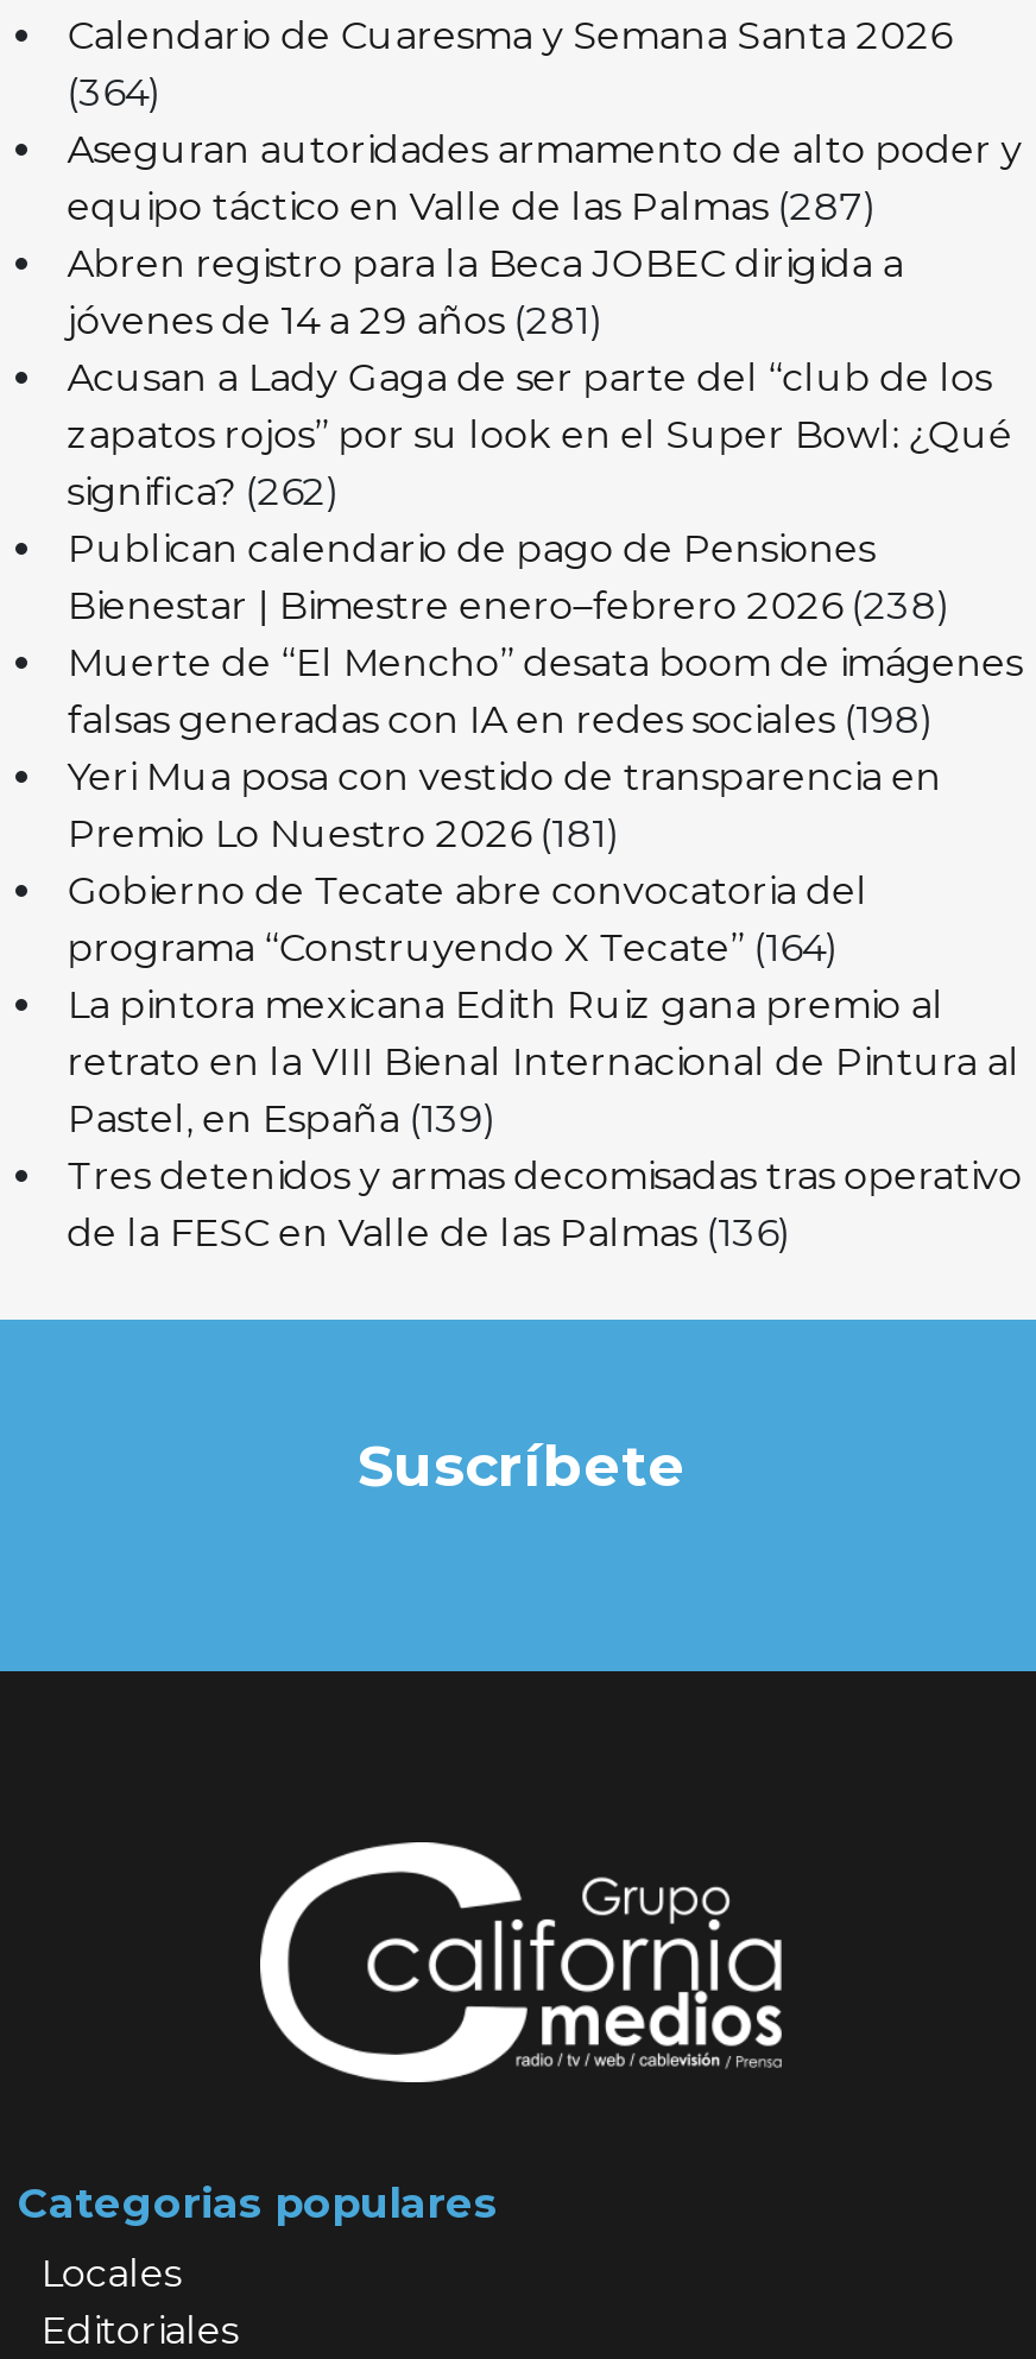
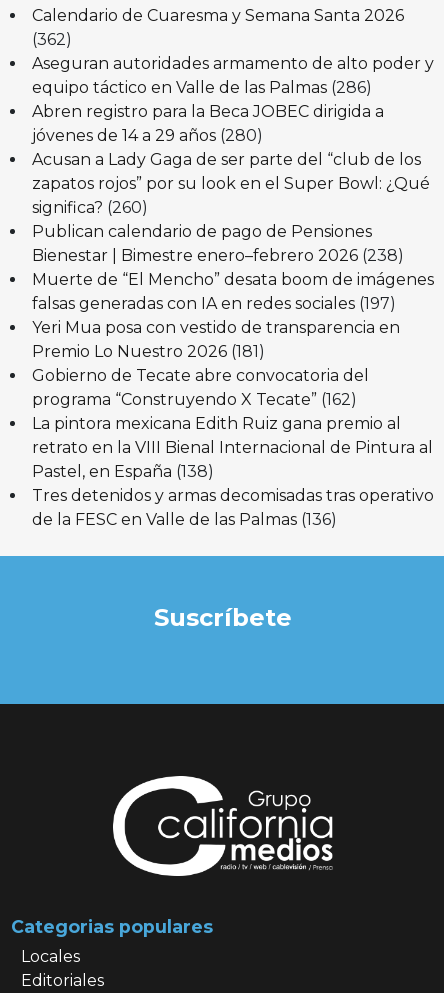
- (364)
+ (362)

- equipo táctico en Valle de las Palmas (287)
+ equipo táctico en Valle de las Palmas (286)

- jóvenes de 14 a 29 años (281)
+ jóvenes de 14 a 29 años (280)

- significa? (262)
+ significa? (260)

- falsas generadas con IA en redes sociales (198)
+ falsas generadas con IA en redes sociales (197)

- programa “Construyendo X Tecate” (164)
+ programa “Construyendo X Tecate” (162)

- Pastel, en España (139)
+ Pastel, en España (138)
